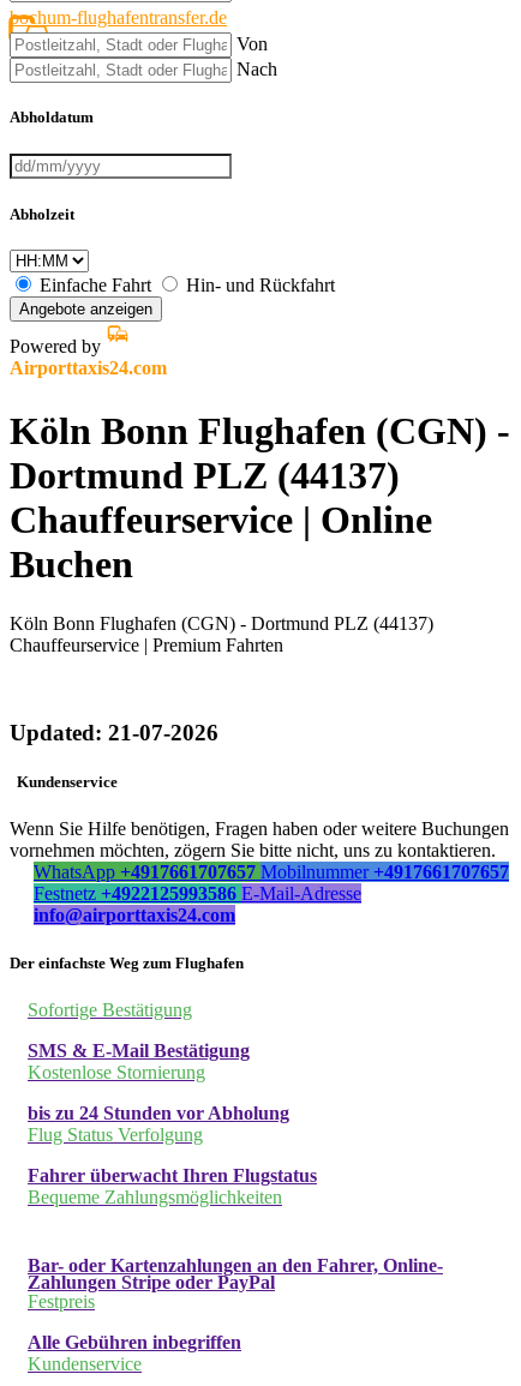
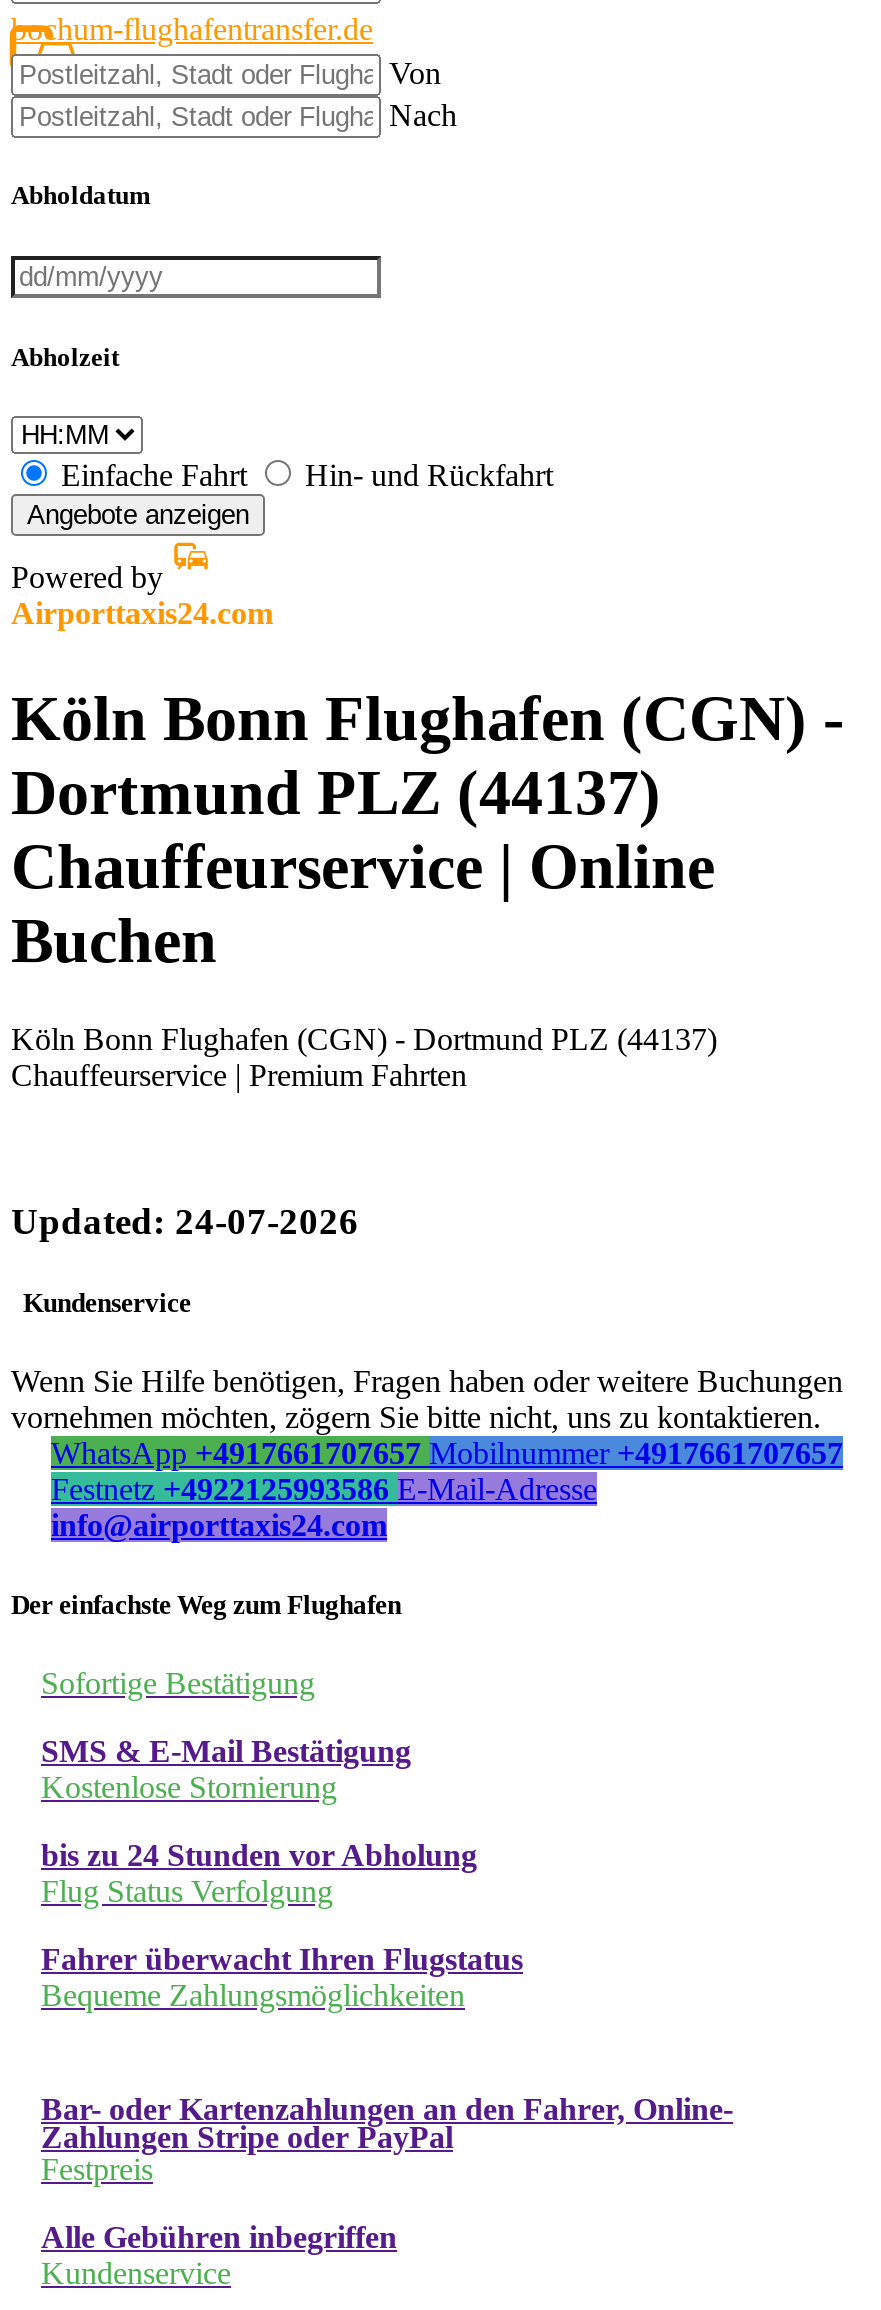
- Updated: 21-07-2026
+ Updated: 24-07-2026
